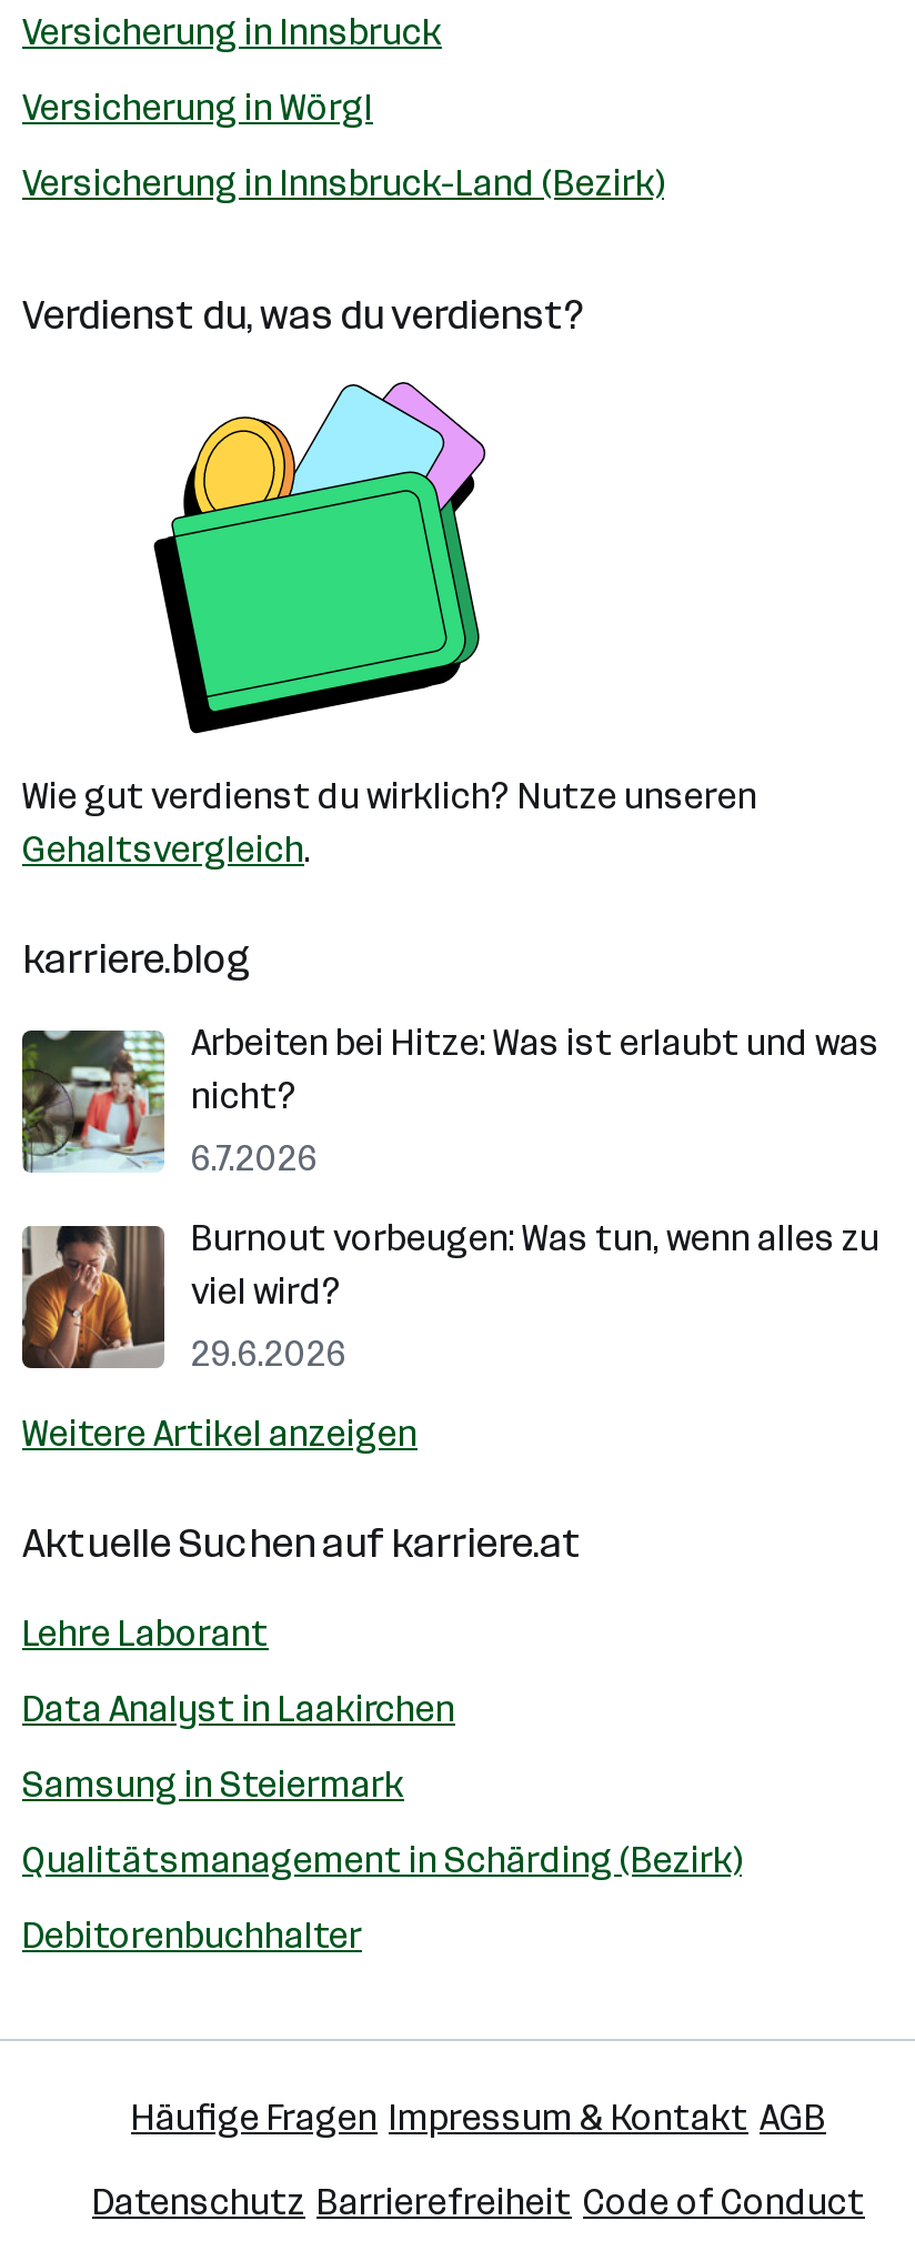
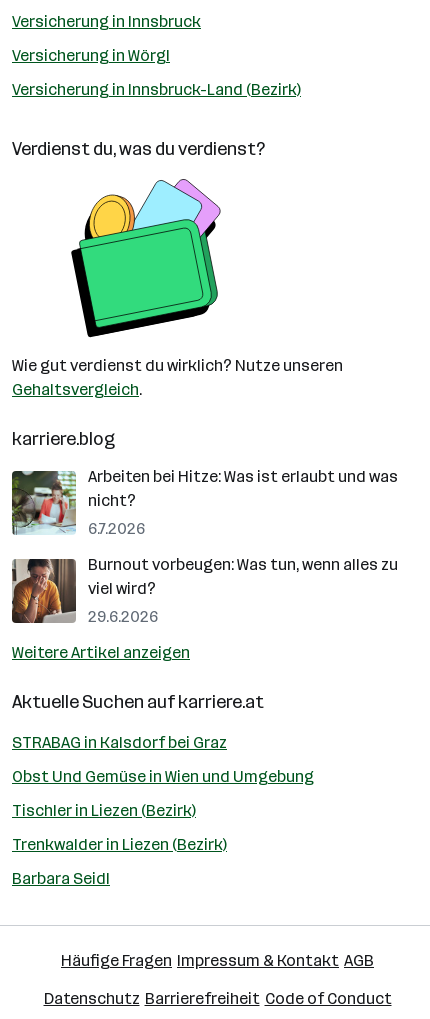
- Lehre Laborant
+ STRABAG in Kalsdorf bei Graz

- Data Analyst in Laakirchen
+ Obst Und Gemüse in Wien und Umgebung

- Samsung in Steiermark
+ Tischler in Liezen (Bezirk)

- Qualitätsmanagement in Schärding (Bezirk)
+ Trenkwalder in Liezen (Bezirk)

- Debitorenbuchhalter
+ Barbara Seidl
